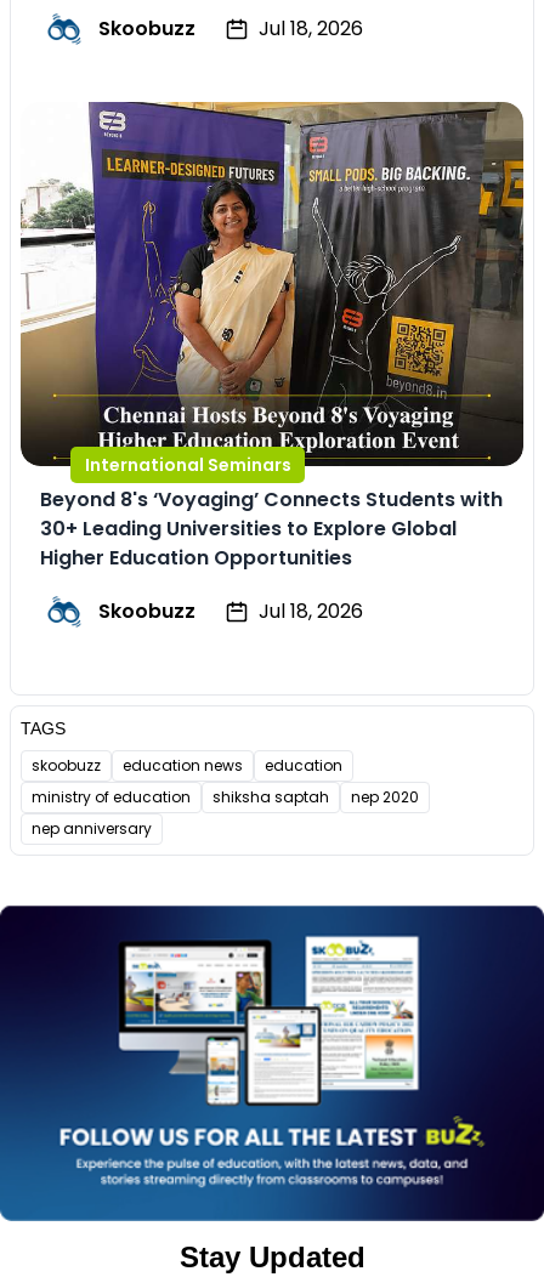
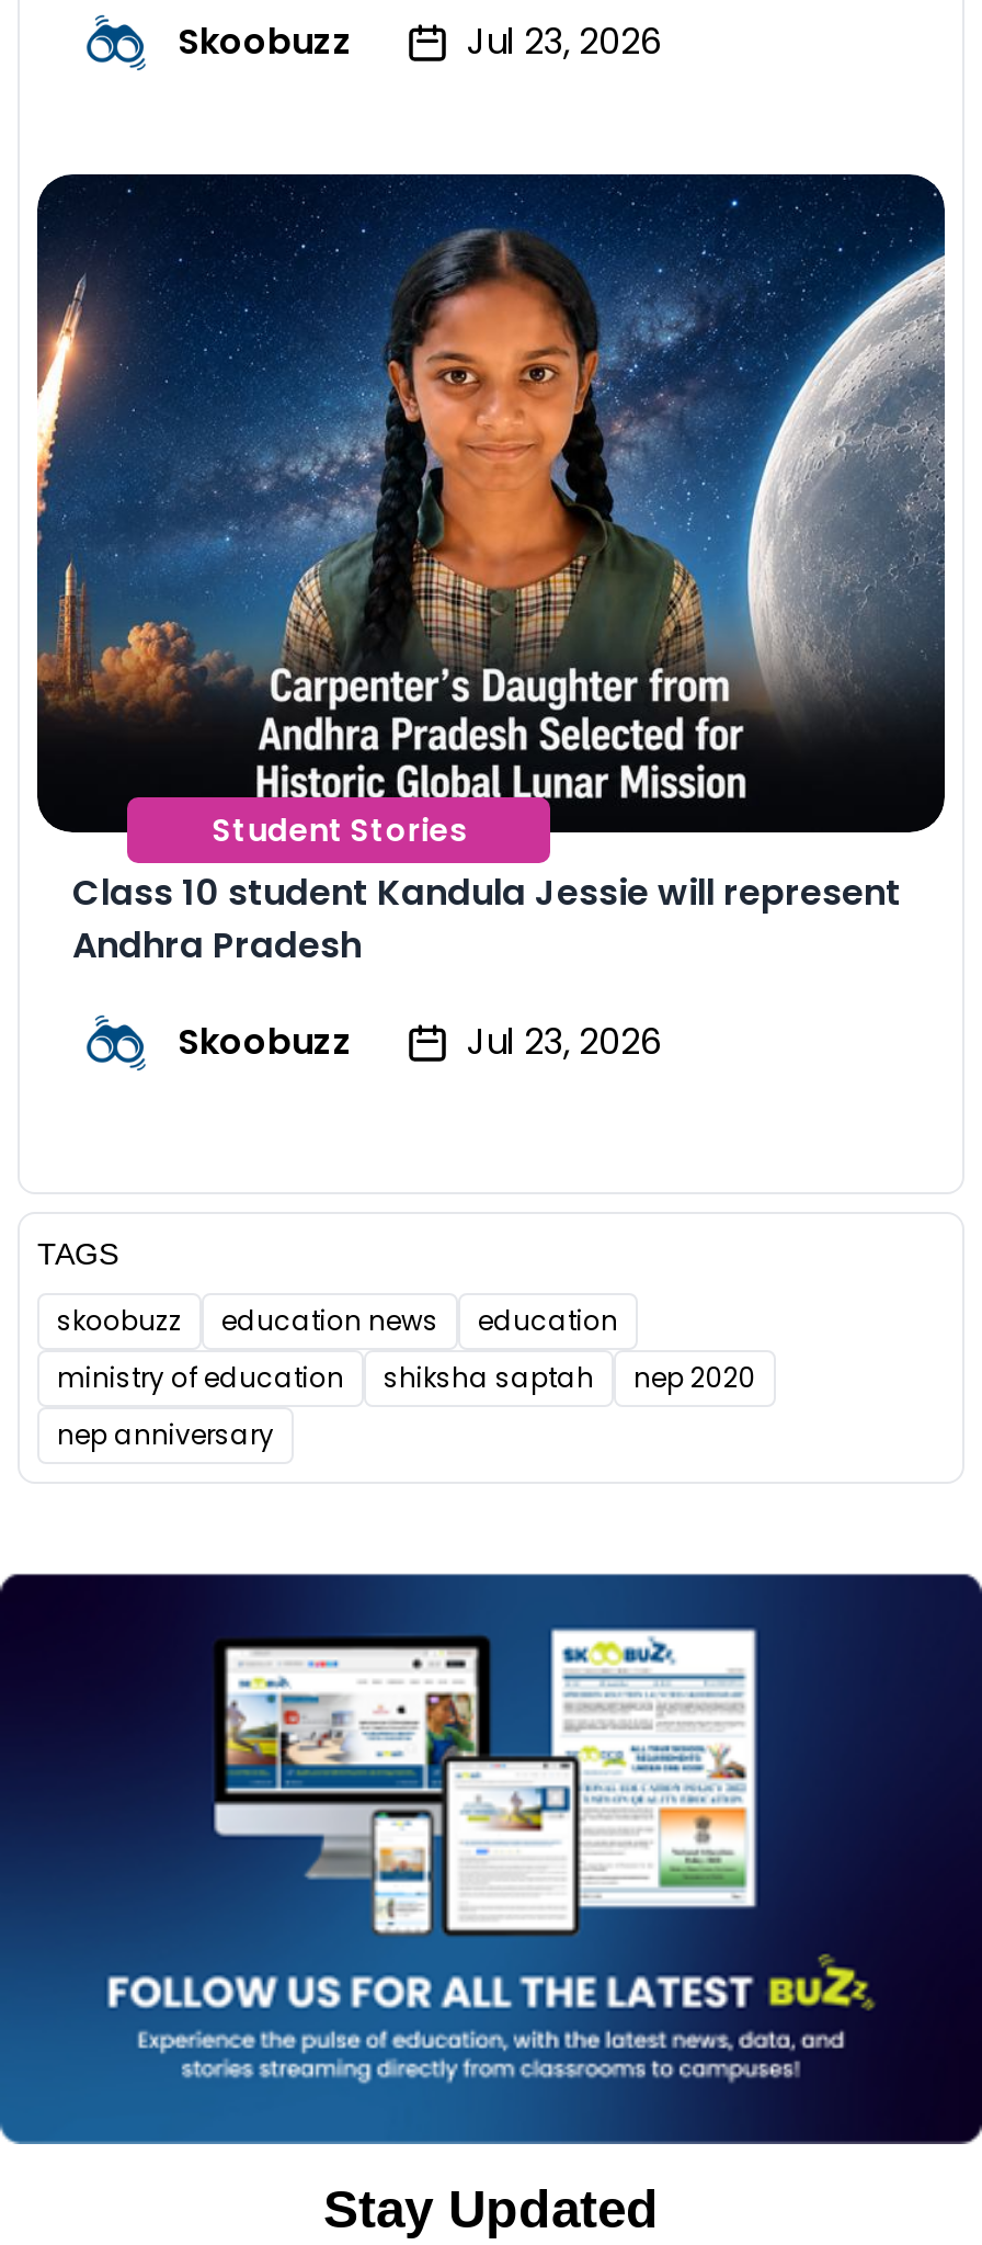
- Jul 18, 2026
+ Jul 23, 2026

- [image]
- International Seminars
- Beyond 8's ‘Voyaging’ Connects Students with
- 30+ Leading Universities to Explore Global
- Higher Education Opportunities
+ [image]
+ Student Stories
+ Class 10 student Kandula Jessie will represent
+ Andhra Pradesh

- Jul 18, 2026
+ Jul 23, 2026
